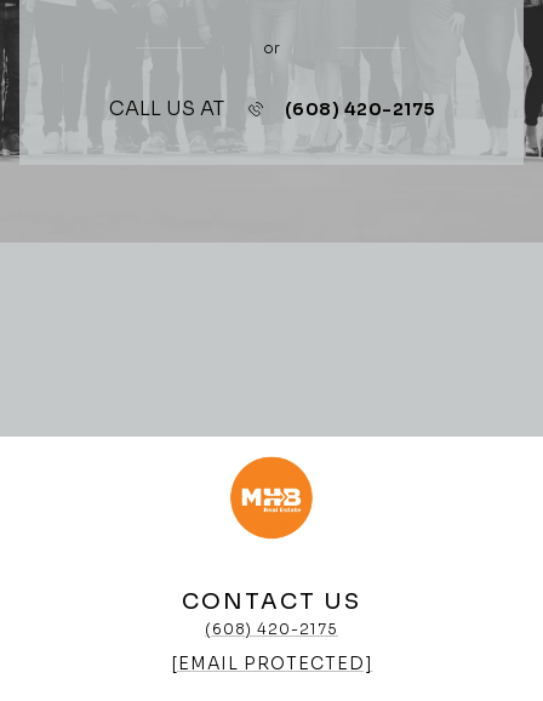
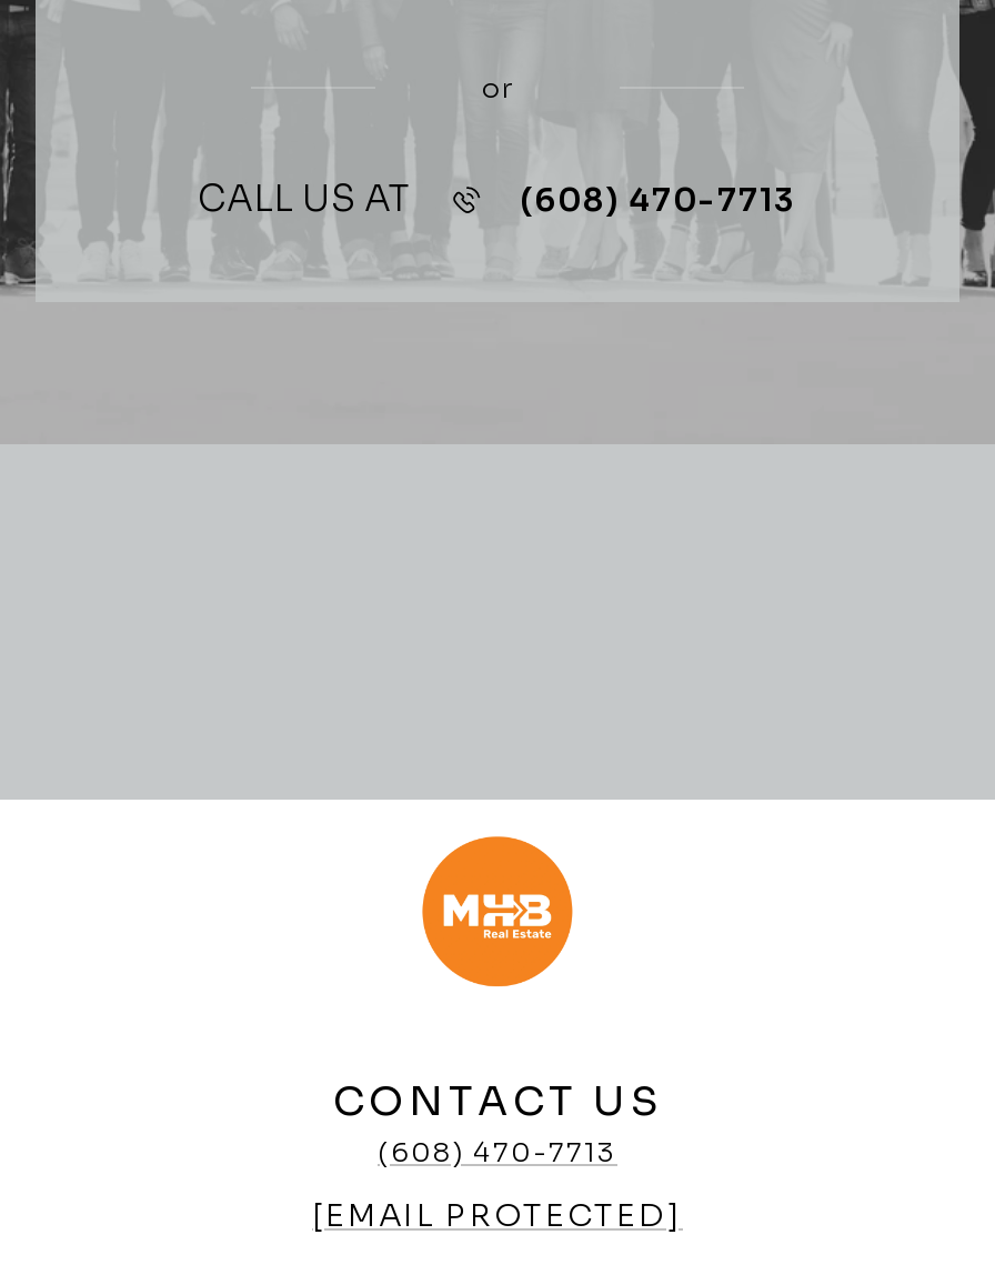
- (608) 420-2175
+ (608) 470-7713

- (608) 420-2175
+ (608) 470-7713
